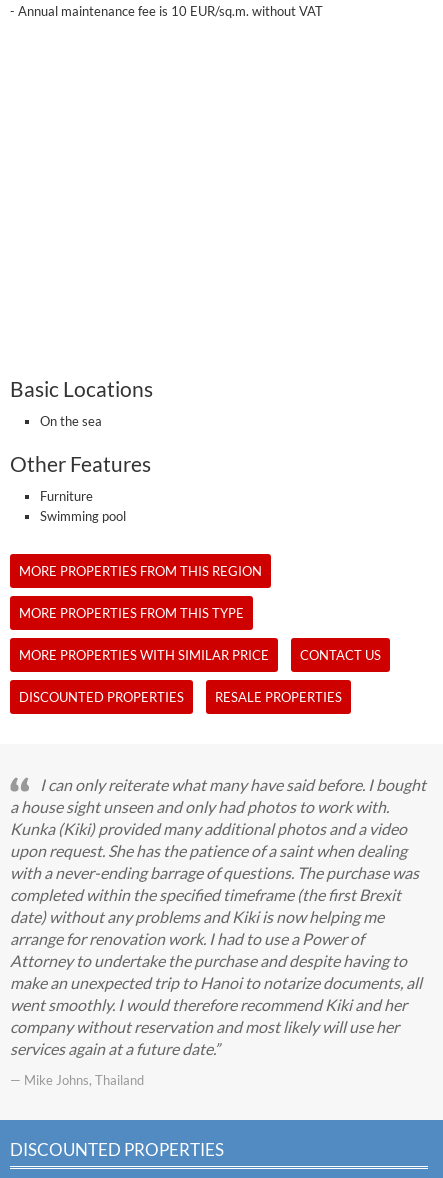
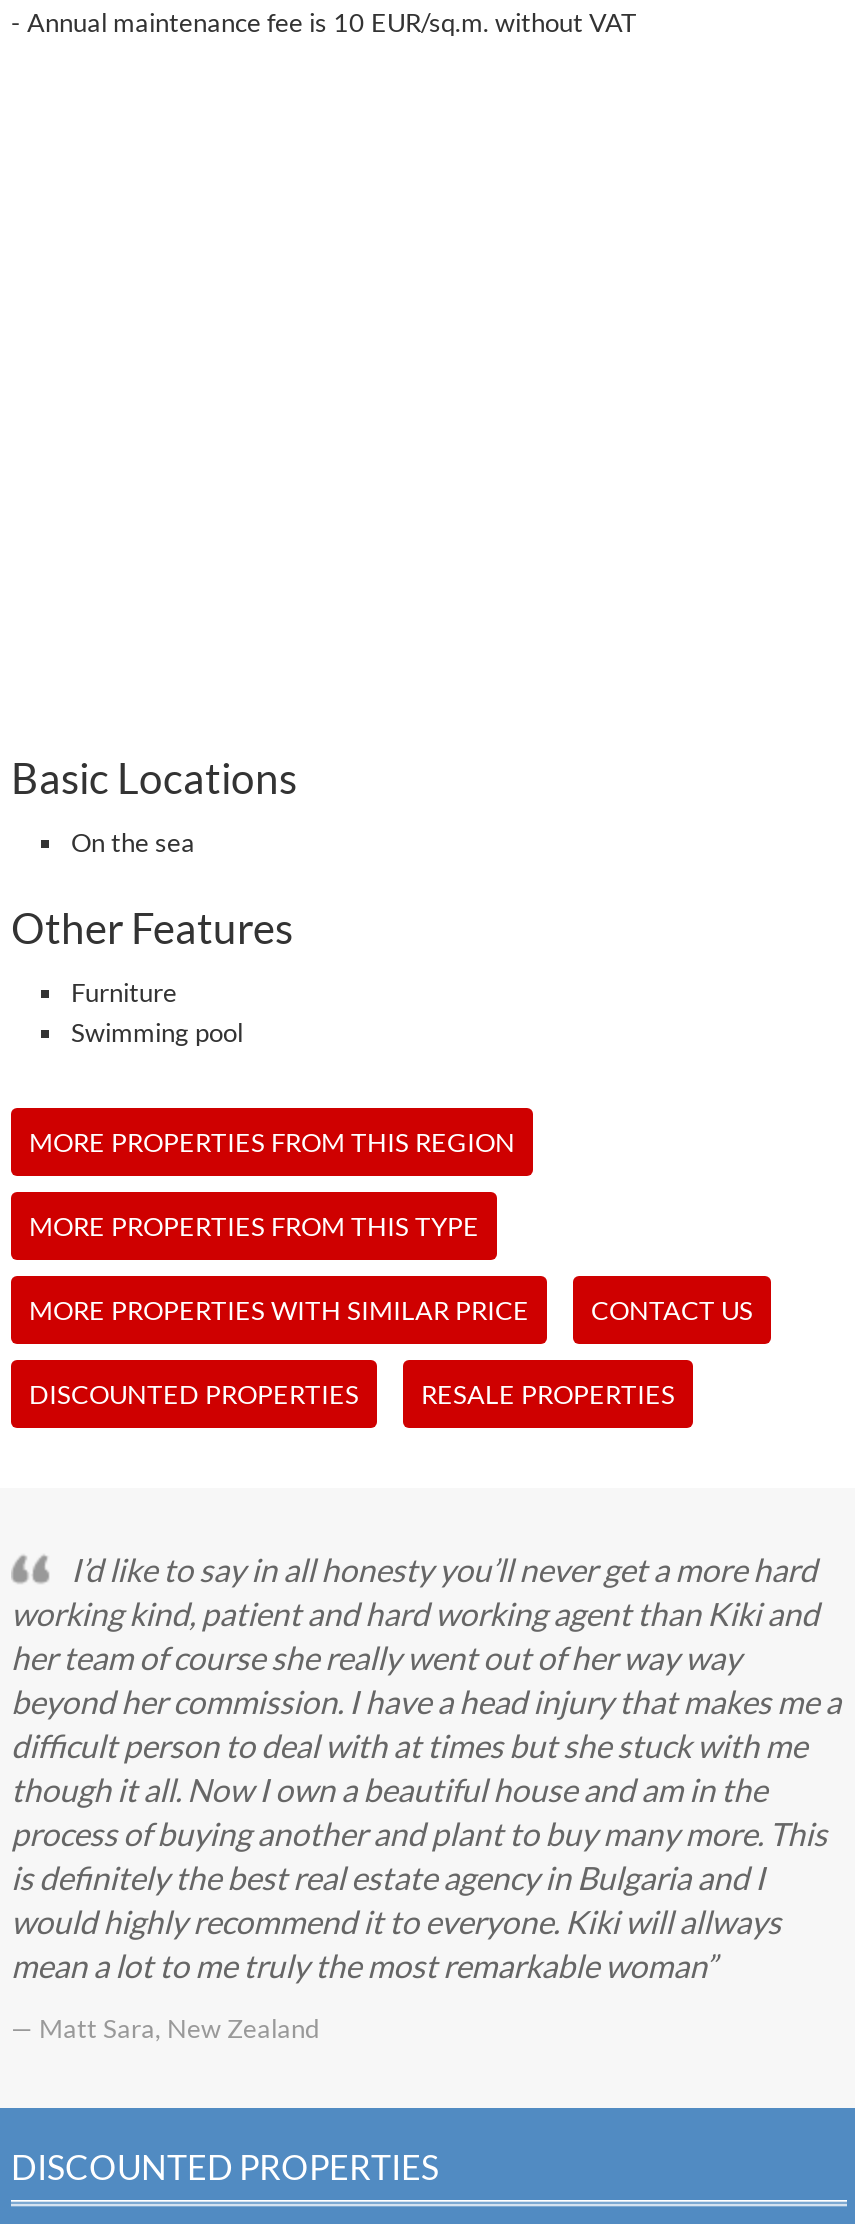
- I can only reiterate what many have said before. I bought
- a house sight unseen and only had photos to work with.
- Kunka (Kiki) provided many additional photos and a video
- upon request. She has the patience of a saint when dealing
- with a never-ending barrage of questions. The purchase was
- completed within the specified timeframe (the first Brexit
- date) without any problems and Kiki is now helping me
- arrange for renovation work. I had to use a Power of
- Attorney to undertake the purchase and despite having to
- make an unexpected trip to Hanoi to notarize documents, all
- went smoothly. I would therefore recommend Kiki and her
- company without reservation and most likely will use her
- services again at a future date.
+ I’d like to say in all honesty you’ll never get a more hard
+ working kind, patient and hard working agent than Kiki and
+ her team of course she really went out of her way way
+ beyond her commission. I have a head injury that makes me a
+ difficult person to deal with at times but she stuck with me
+ though it all. Now I own a beautiful house and am in the
+ process of buying another and plant to buy many more. This
+ is definitely the best real estate agency in Bulgaria and I
+ would highly recommend it to everyone. Kiki will allways
+ mean a lot to me truly the most remarkable woman

- — Mike Johns, Thailand
+ — Matt Sara, New Zealand
